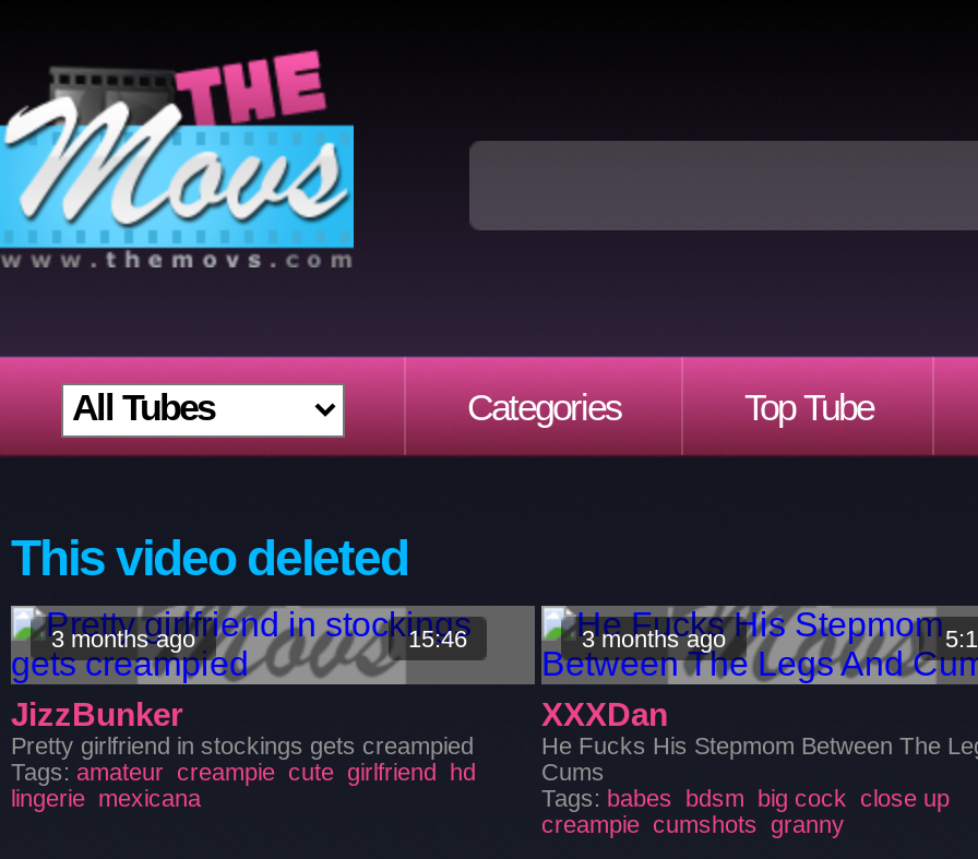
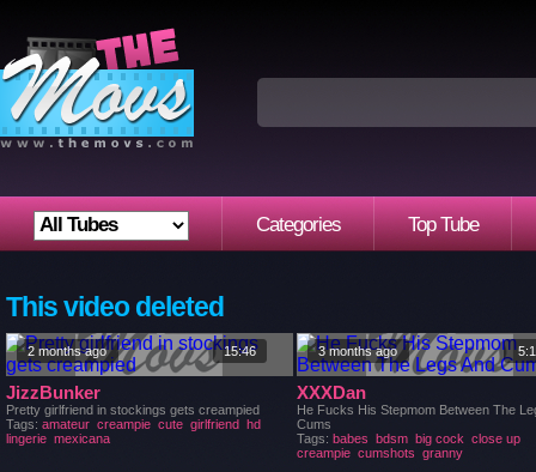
- 3 months ago
+ 2 months ago
